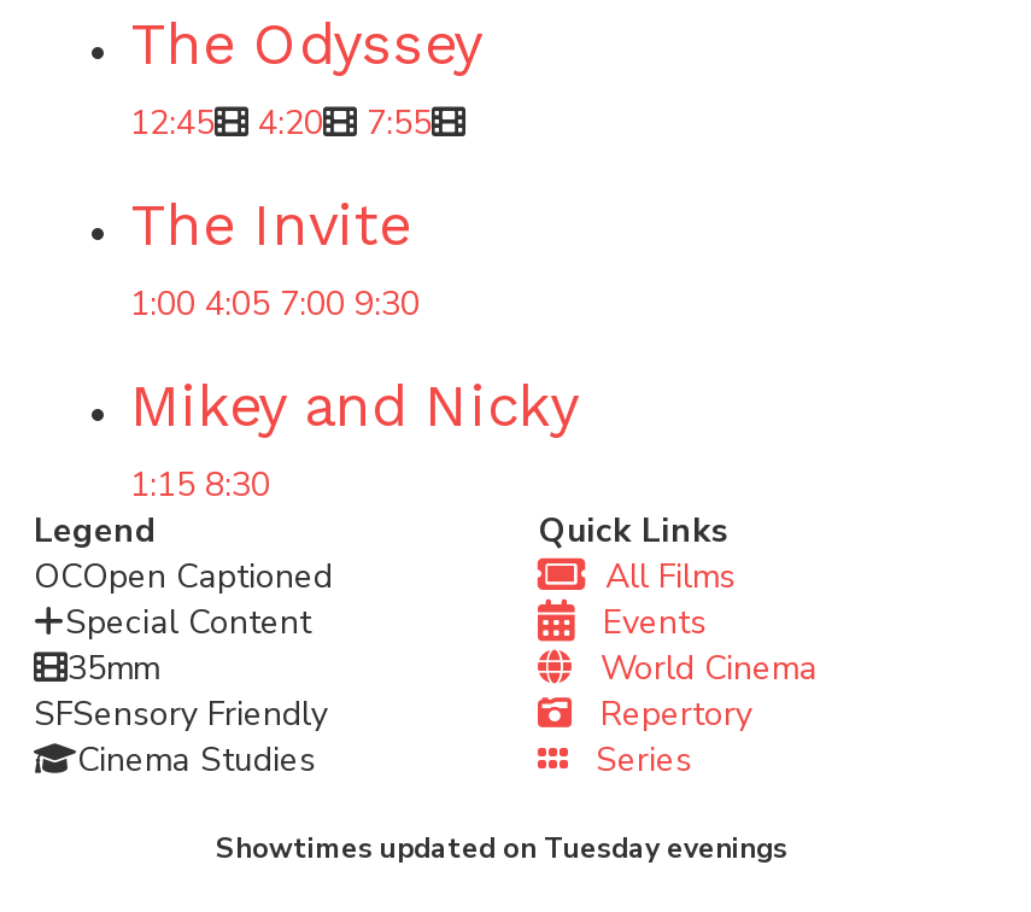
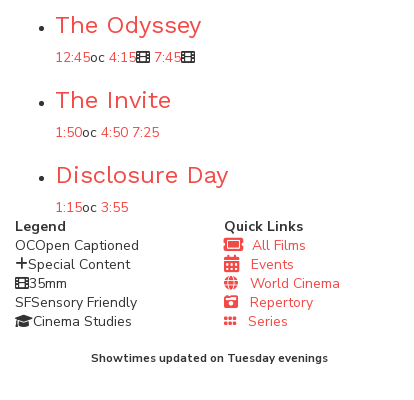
- 12:45
- 4:20
- 7:55
+ 12:45oc 4:15
+ 7:45

- 1:00 4:05 7:00 9:30
+ 1:50oc 4:50 7:25

- Mikey and Nicky
- 1:15 8:30
+ Disclosure Day
+ 1:15oc 3:55
